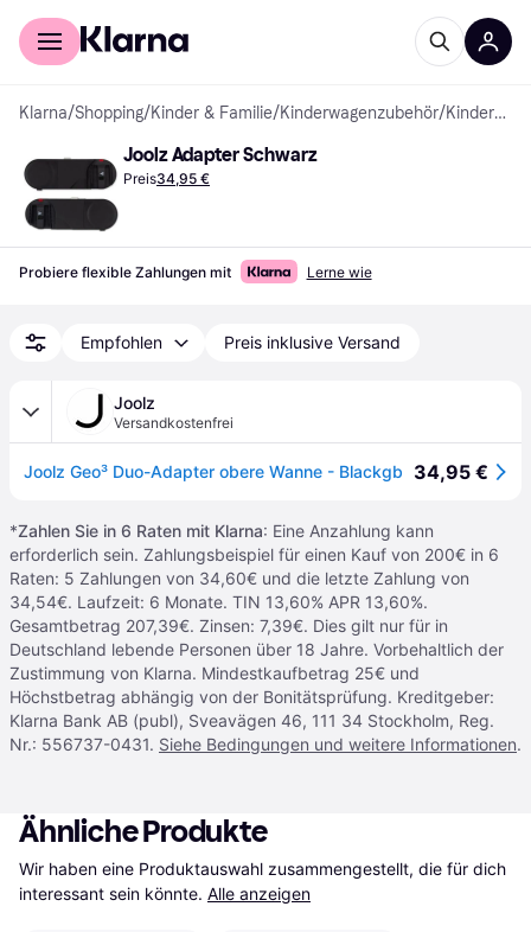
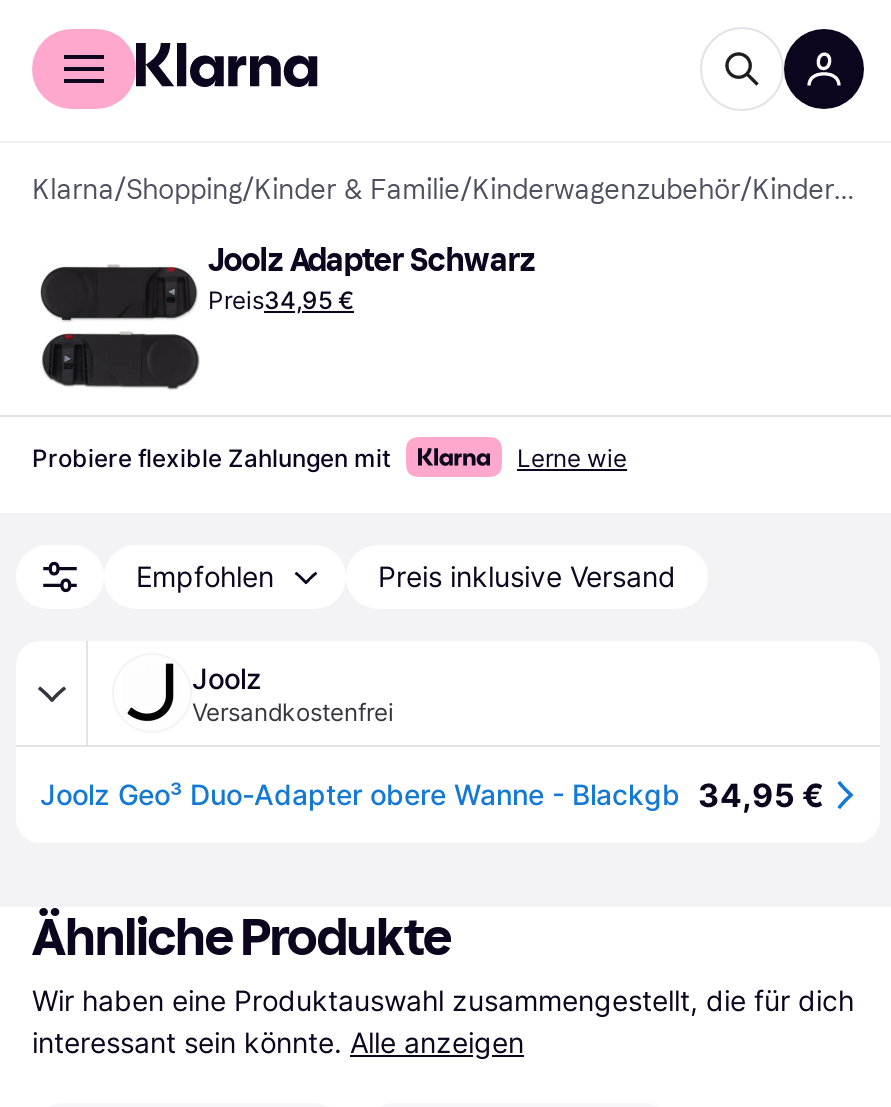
- *Zahlen Sie in 6 Raten mit Klarna: Eine Anzahlung kann
- erforderlich sein. Zahlungsbeispiel für einen Kauf von 200€ in 6
- Raten: 5 Zahlungen von 34,60€ und die letzte Zahlung von
- 34,54€. Laufzeit: 6 Monate. TIN 13,60% APR 13,60%.
- Gesamtbetrag 207,39€. Zinsen: 7,39€. Dies gilt nur für in
- Deutschland lebende Personen über 18 Jahre. Vorbehaltlich der
- Zustimmung von Klarna. Mindestkaufbetrag 25€ und
- Höchstbetrag abhängig von der Bonitätsprüfung. Kreditgeber:
- Klarna Bank AB (publ), Sveavägen 46, 111 34 Stockholm, Reg.
- Nr.: 556737-0431. Siehe Bedingungen und weitere Informationen.
